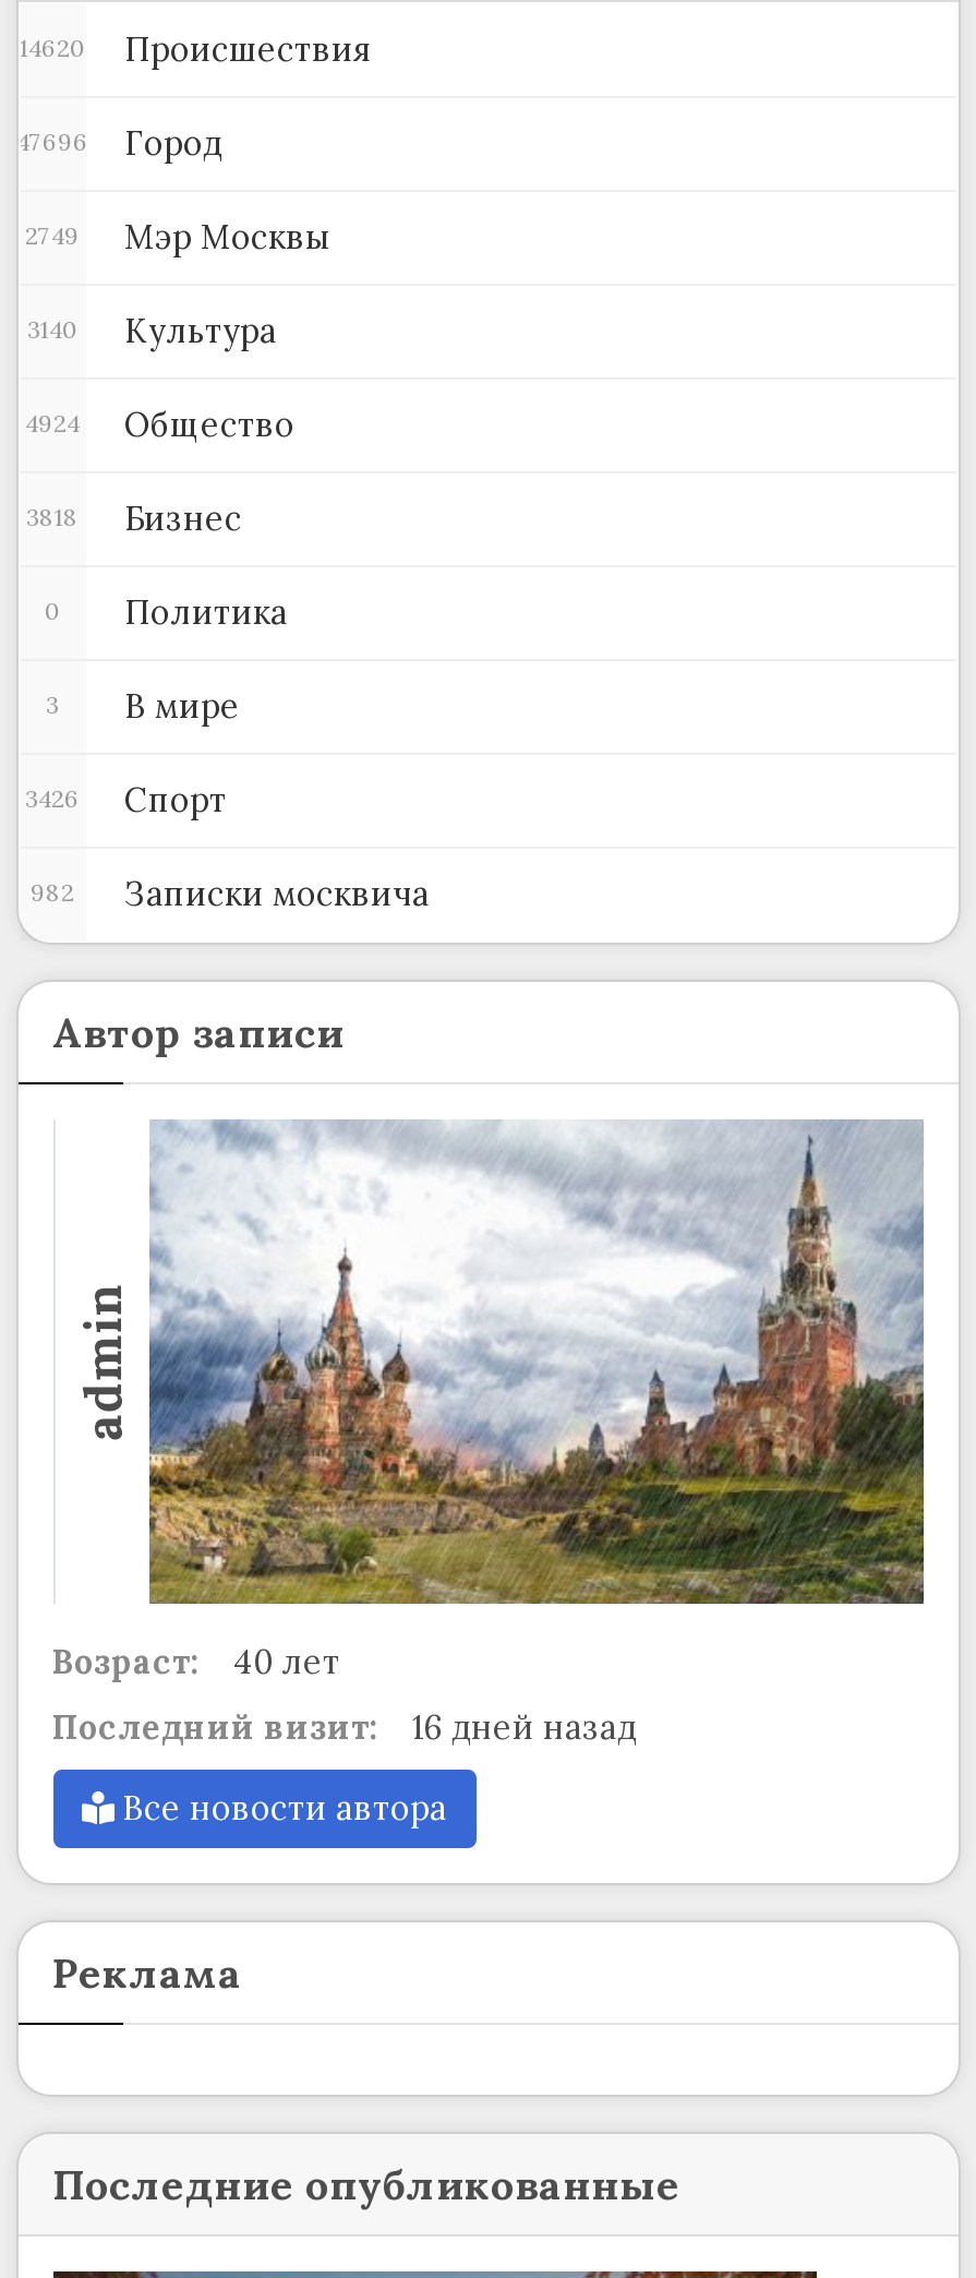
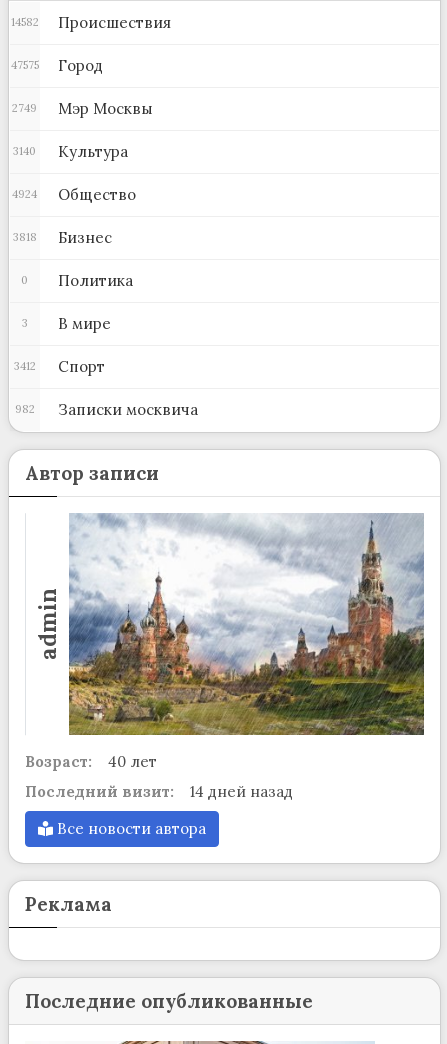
- 14620 Происшествия
+ 14582 Происшествия

- 47696 Город
+ 47575 Город

- 3426 Спорт
+ 3412 Спорт

- Последний визит: 16 дней назад
+ Последний визит: 14 дней назад
